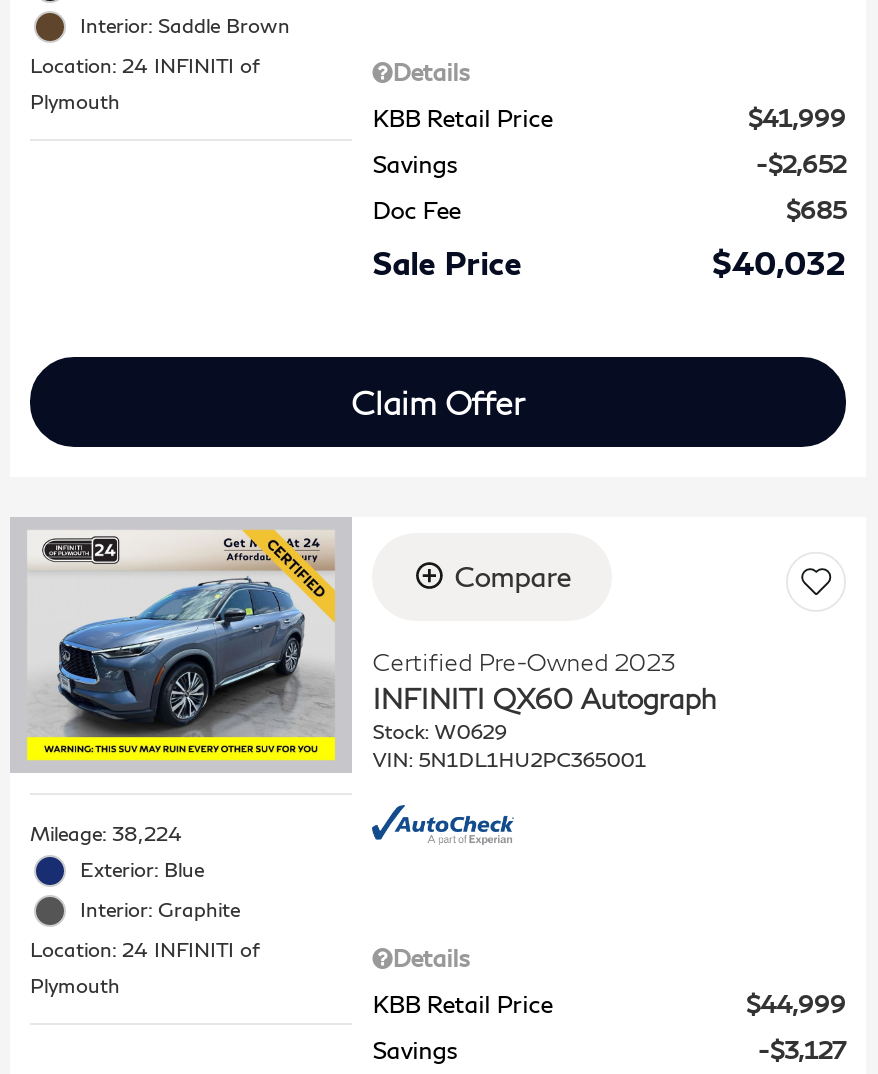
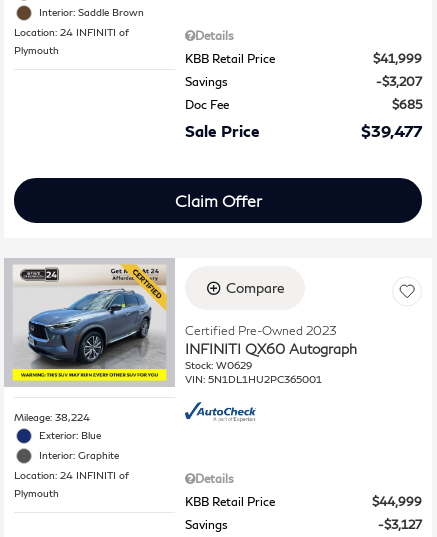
- $2,652
+ $3,207

- $40,032
+ $39,477
